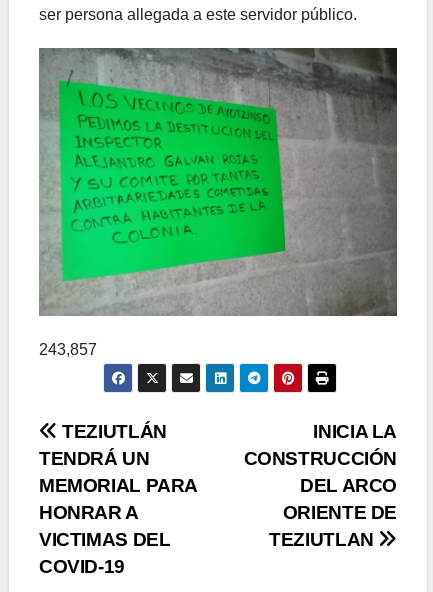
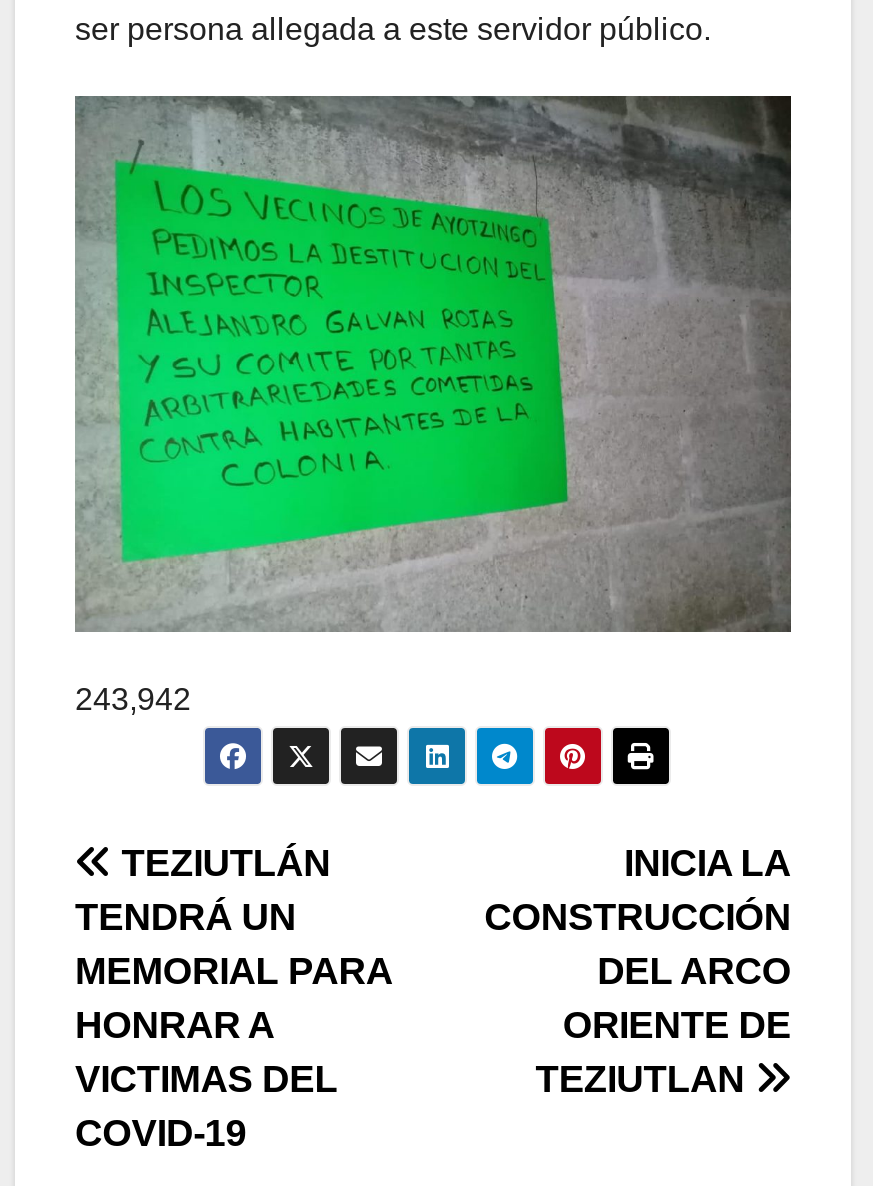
- 243,857
+ 243,942
